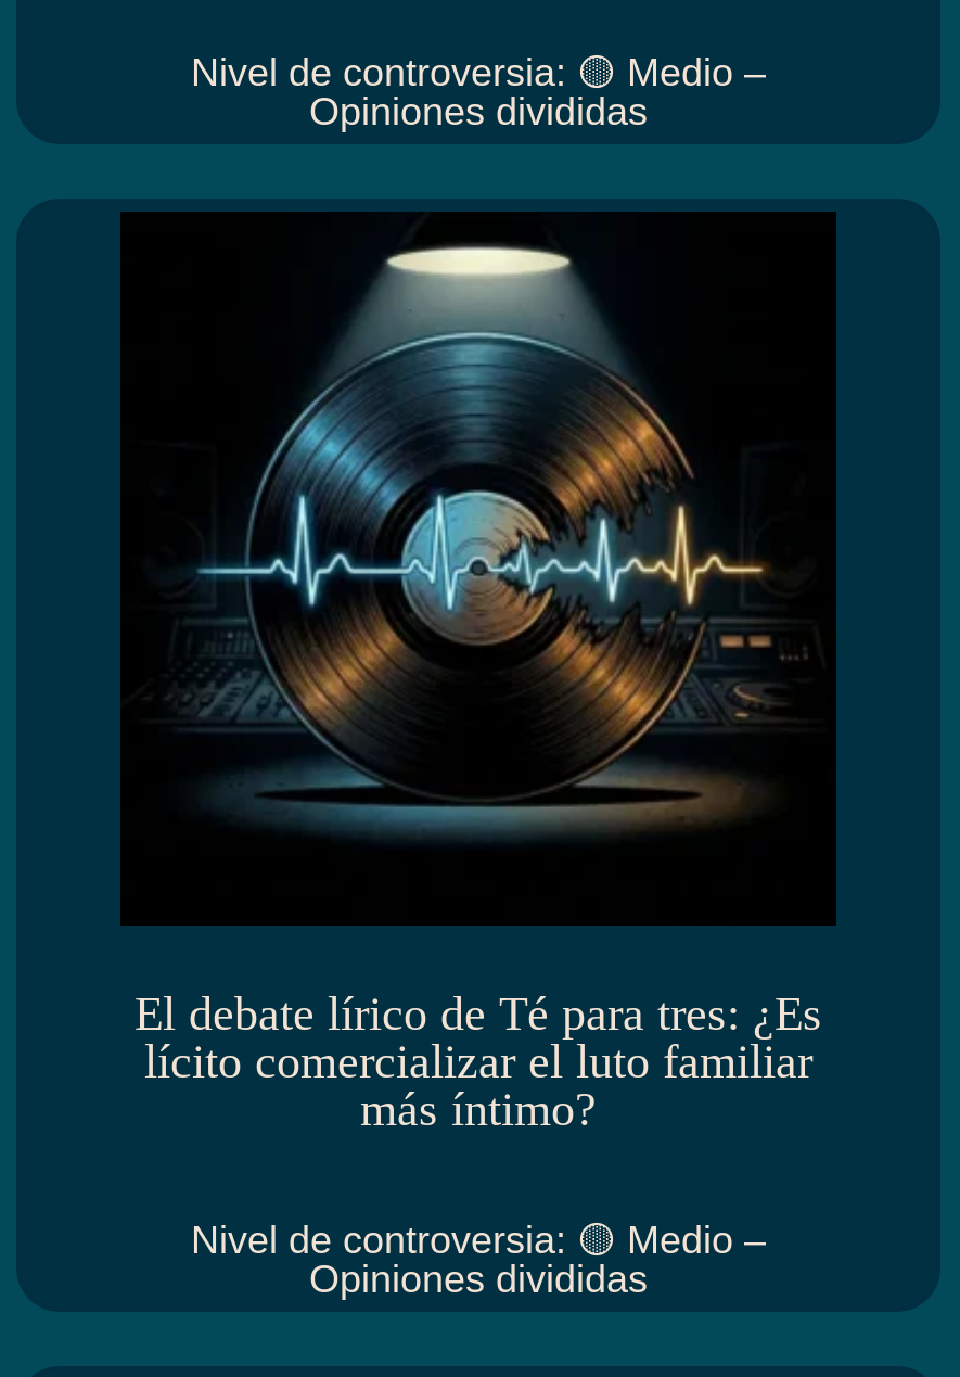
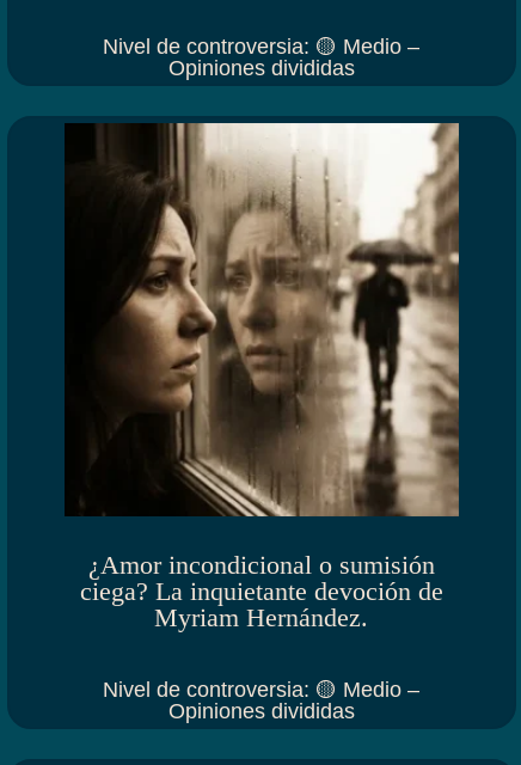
- [image]
- El debate lírico de Té para tres: ¿Es
- lícito comercializar el luto familiar
- más íntimo?
+ [image]
+ ¿Amor incondicional o sumisión
+ ciega? La inquietante devoción de
+ Myriam Hernández.
